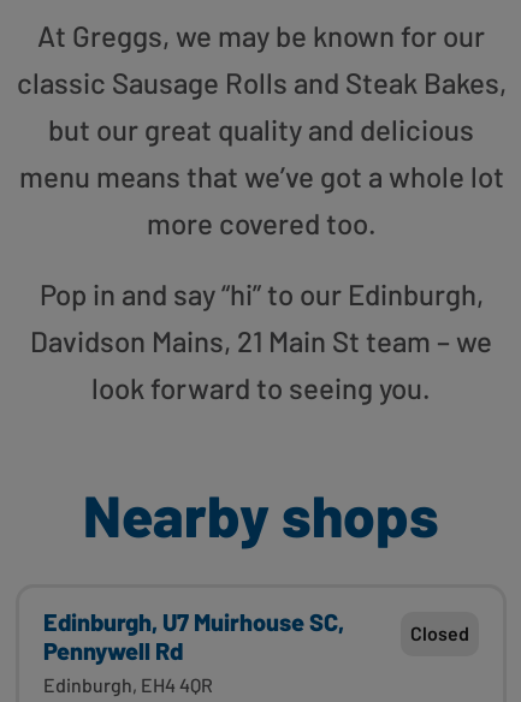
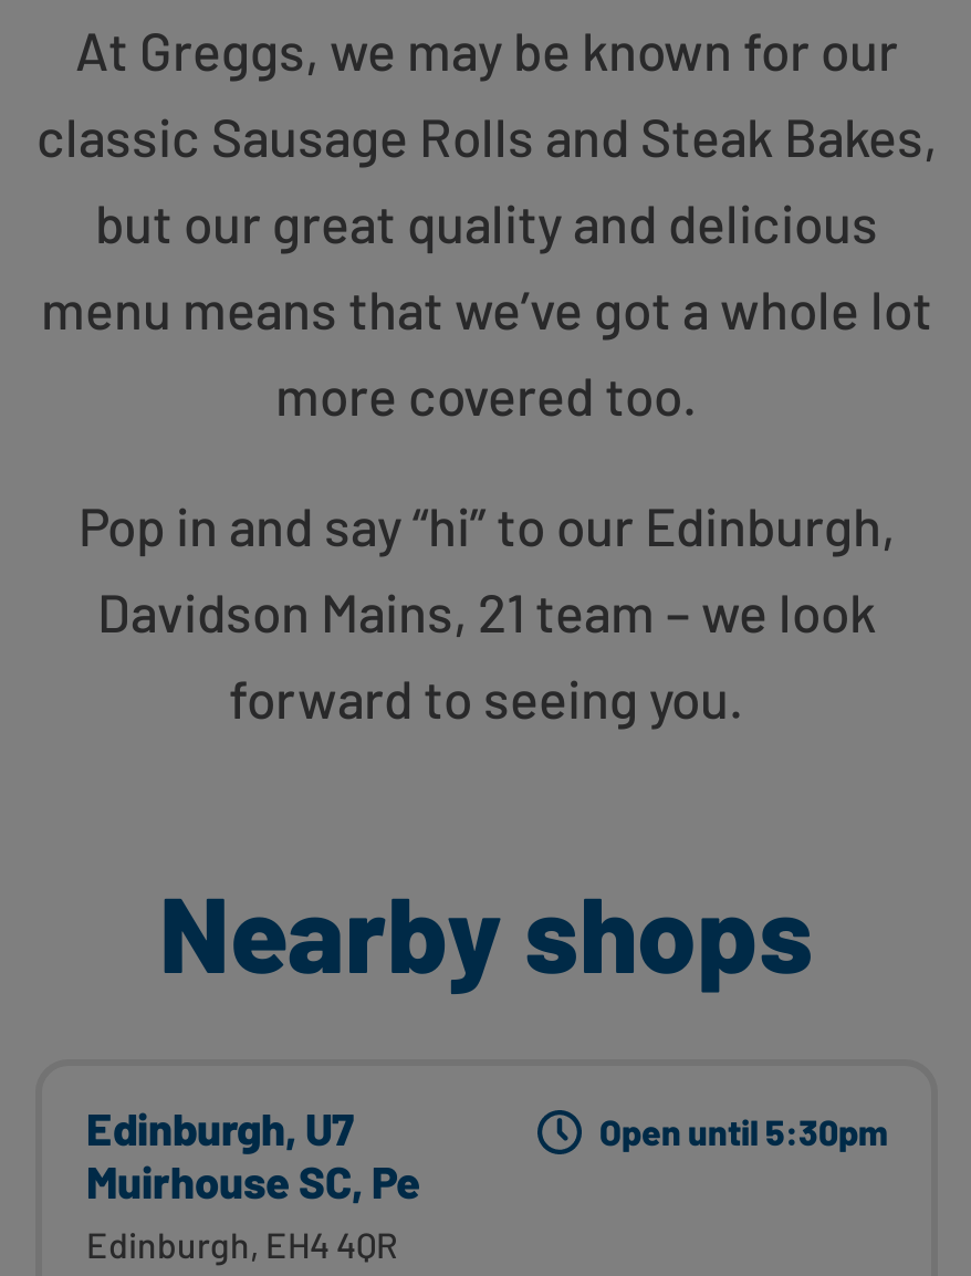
- Davidson Mains, 21 Main St team – we
- look forward to seeing you.
+ Davidson Mains, 21 team – we look
+ forward to seeing you.

- Edinburgh, U7 Muirhouse SC,
- Pennywell Rd
+ Edinburgh, U7
+ Muirhouse SC, Pe

- Closed
+ Open until 5:30pm
